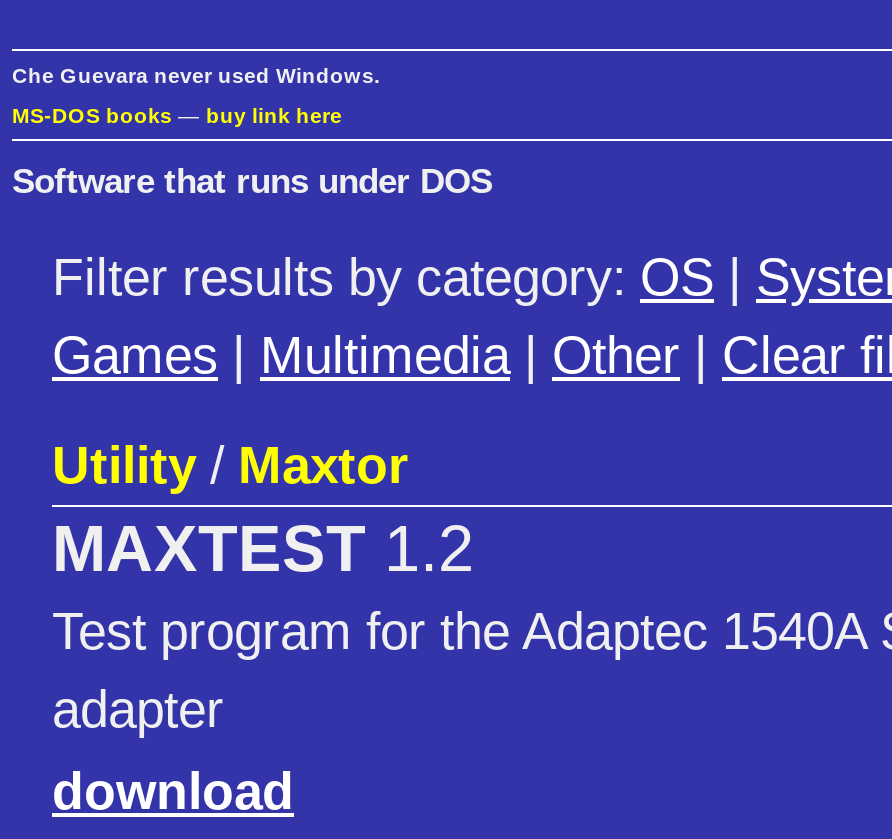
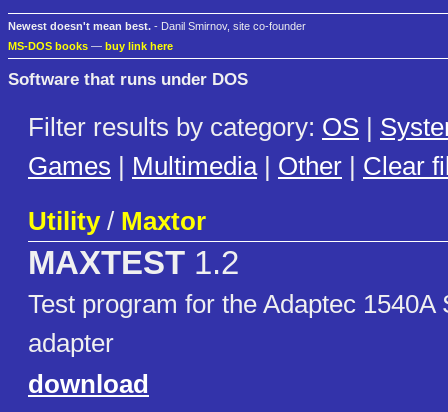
- Che Guevara never used Windows.
+ Newest doesn't mean best. - Danil Smirnov, site co-founder
